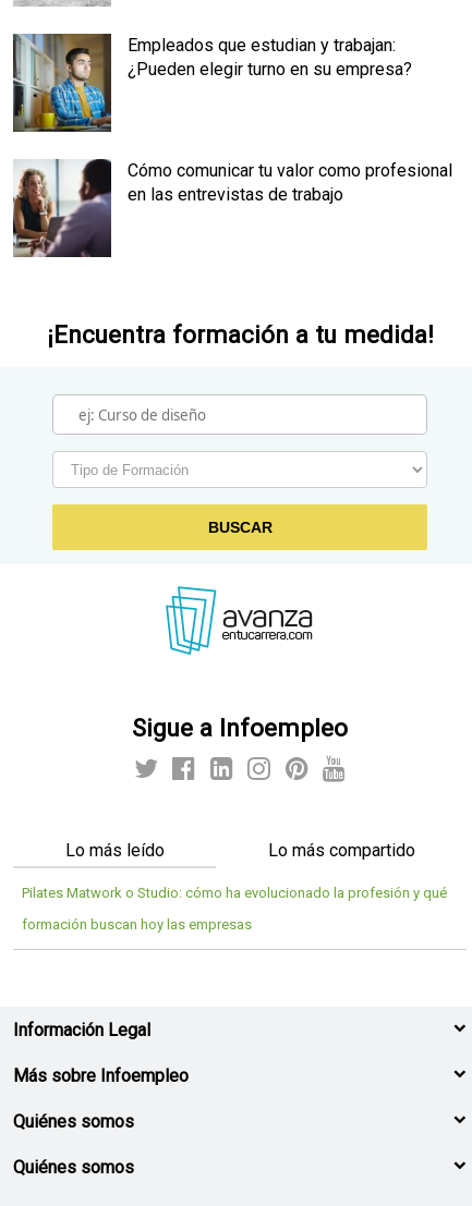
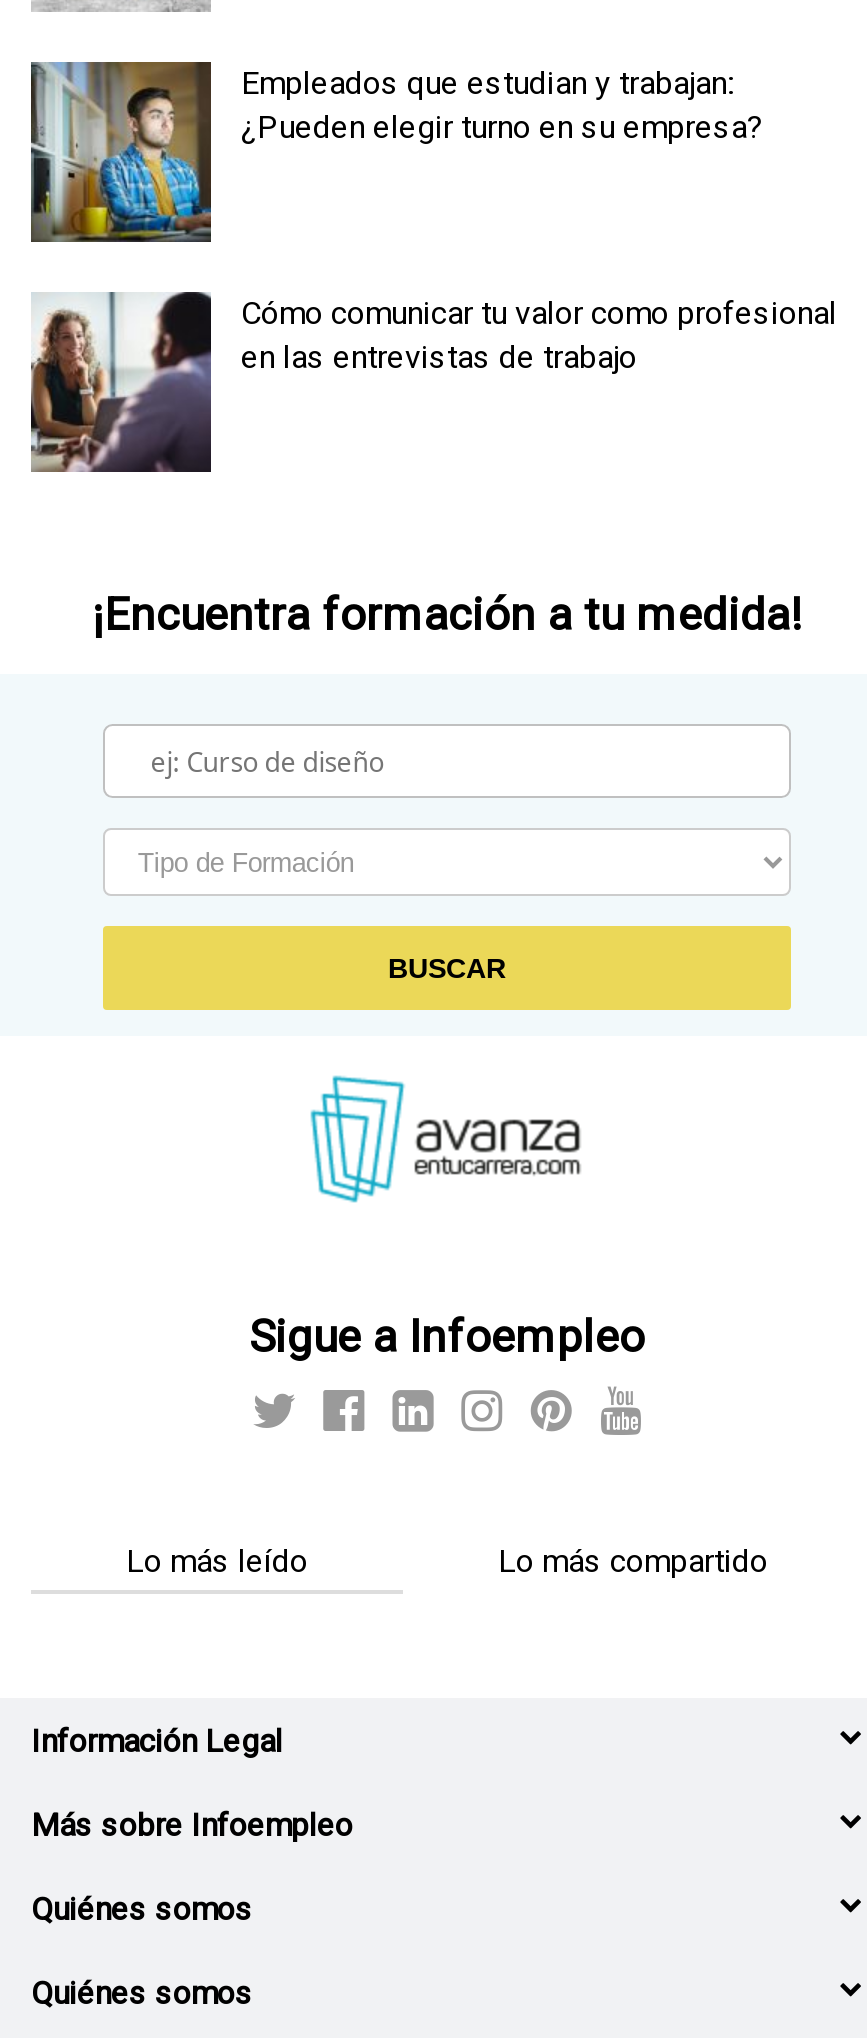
- Pilates Matwork o Studio: cómo ha evolucionado la profesión y qué
- formación buscan hoy las empresas
